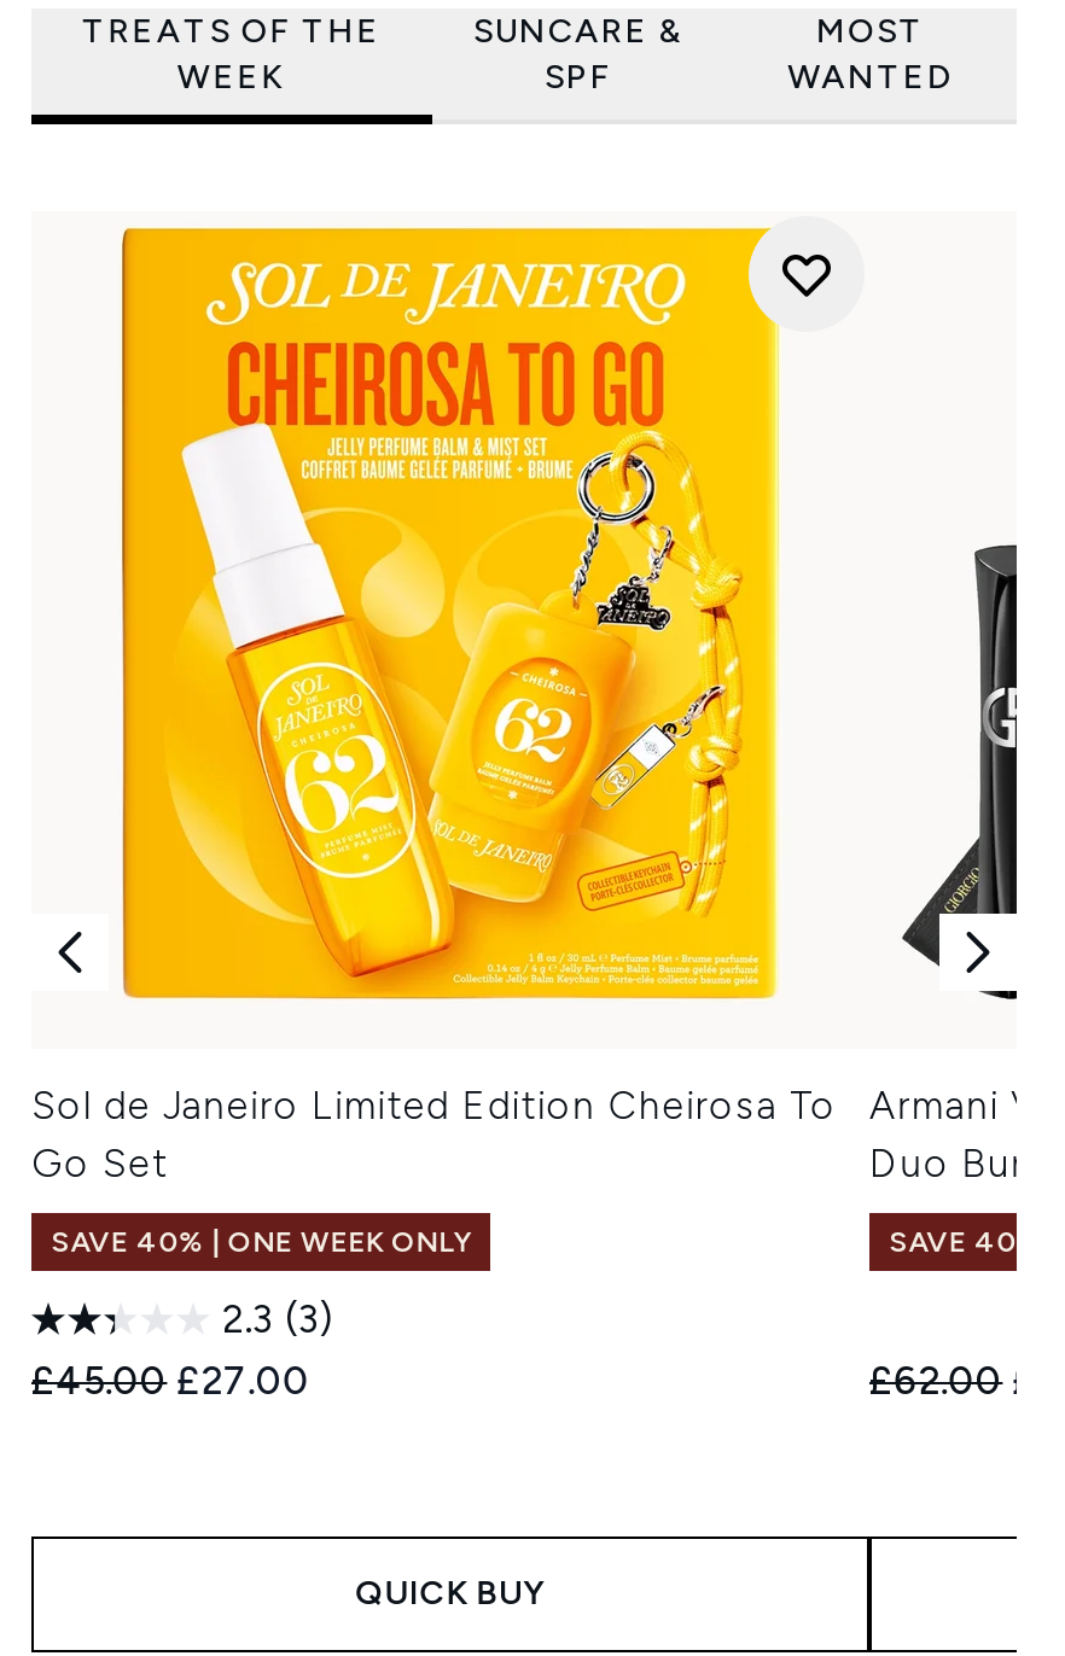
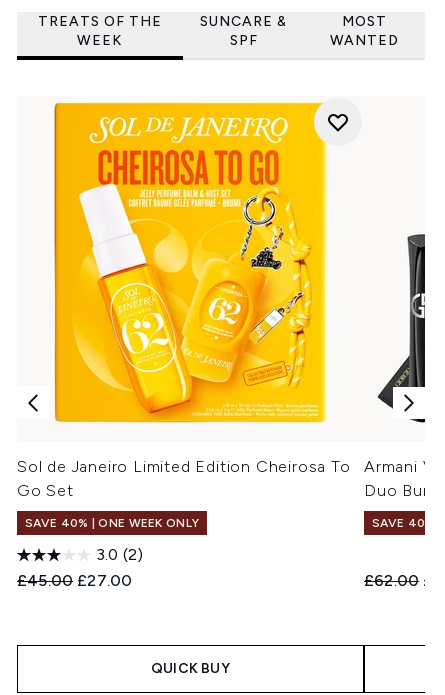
- 2.3 (3)
+ 3.0 (2)
